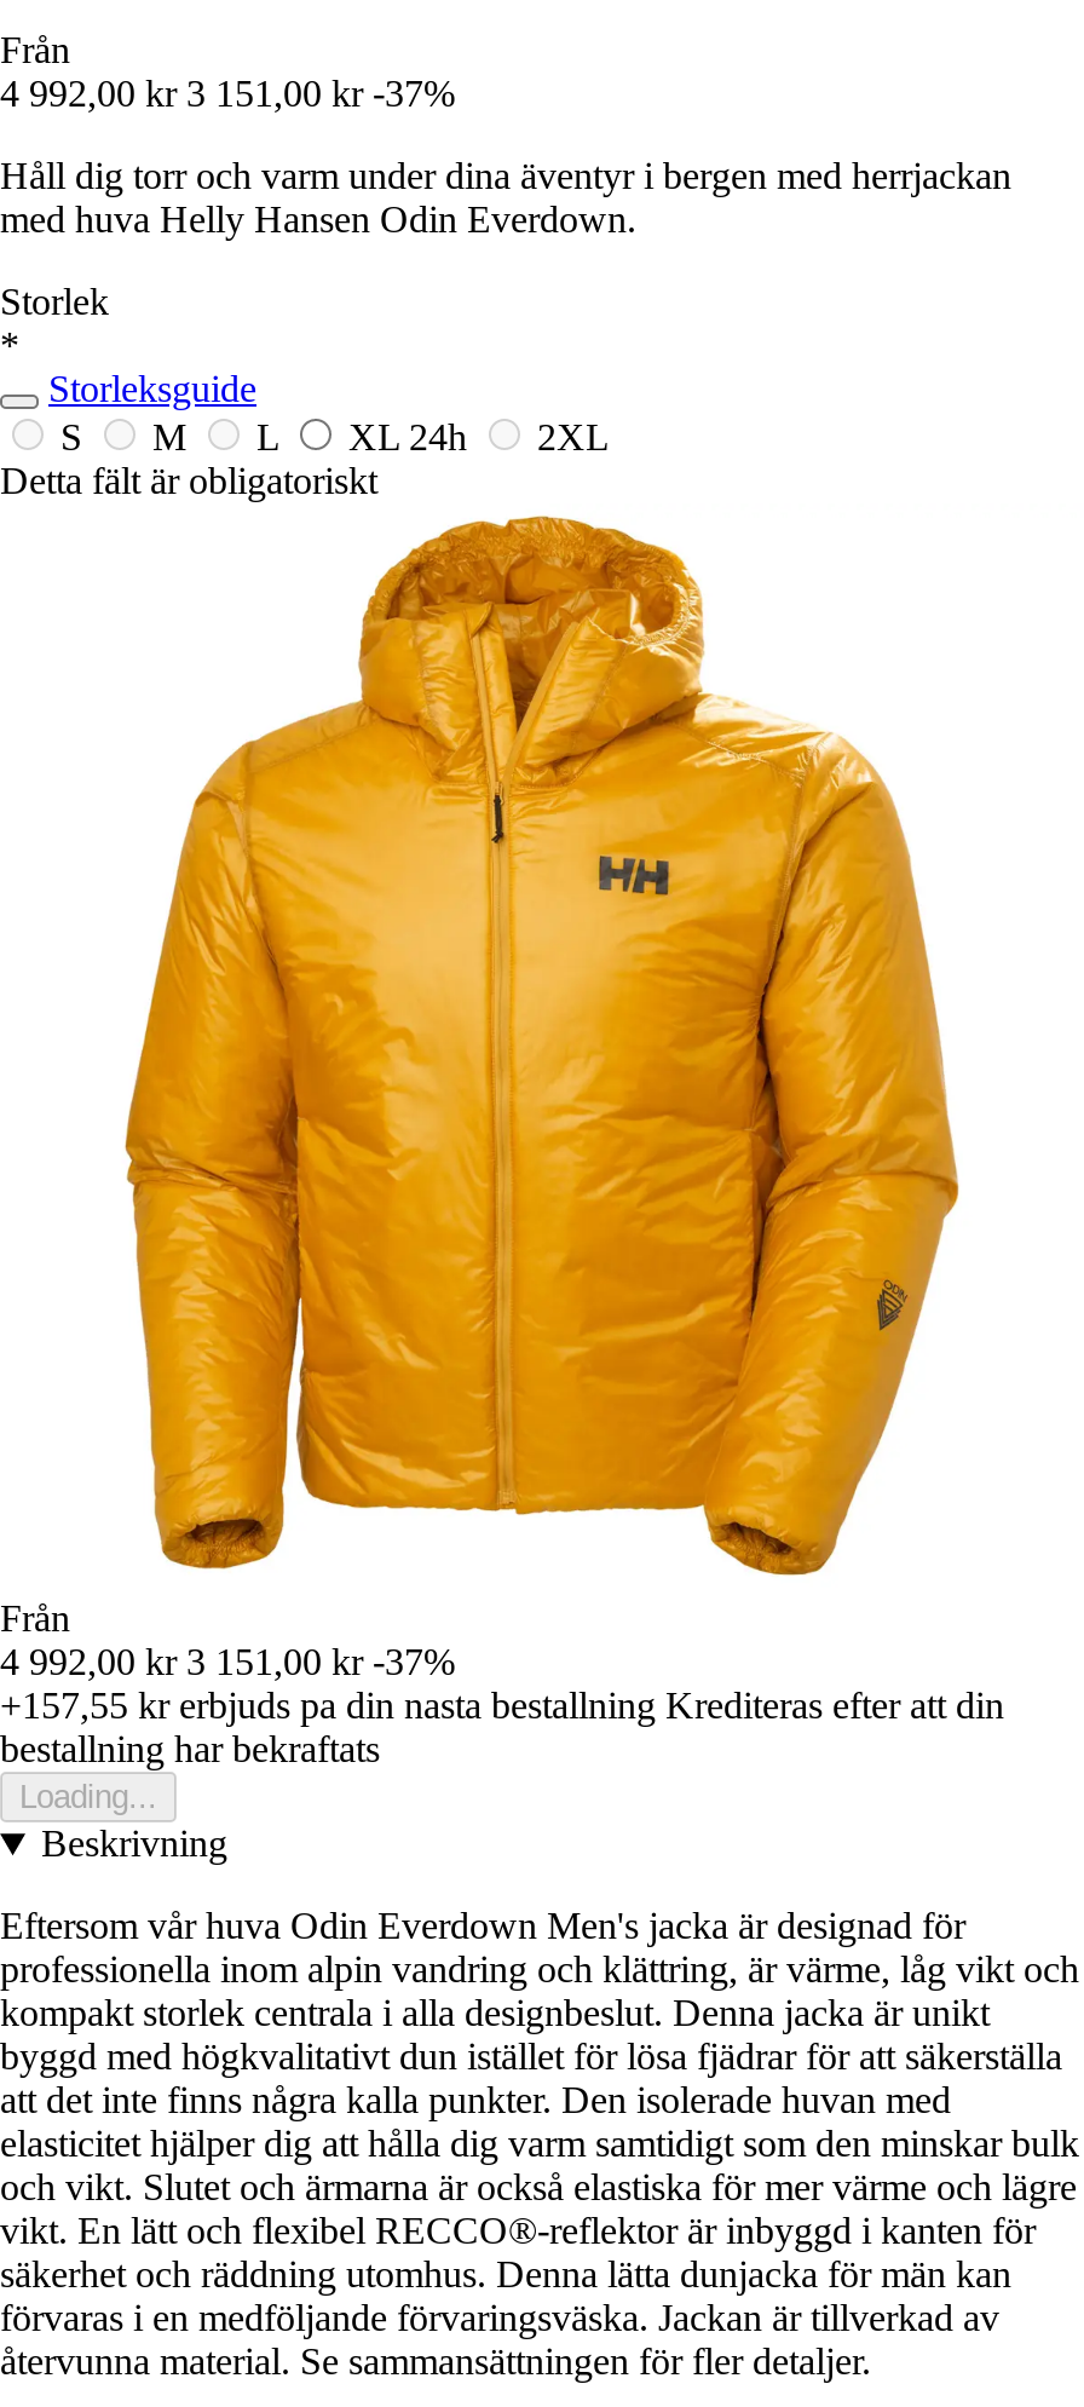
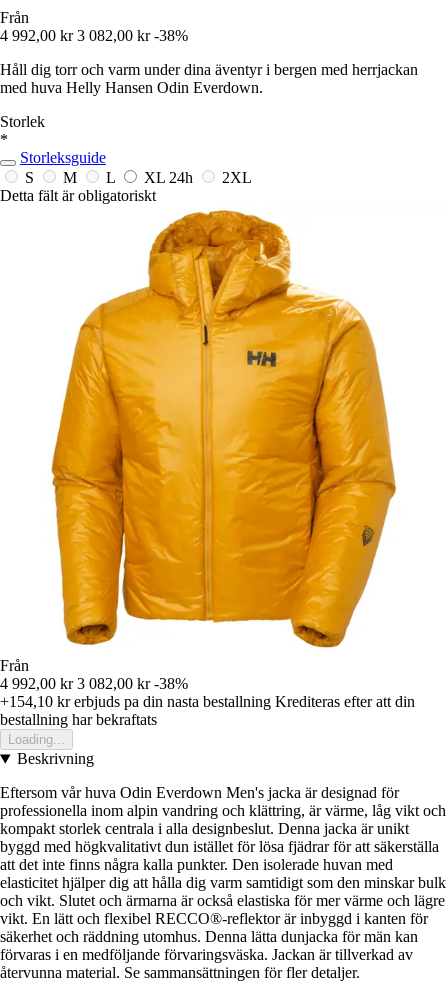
- 4 992,00 kr 3 151,00 kr -37%
+ 4 992,00 kr 3 082,00 kr -38%

- 4 992,00 kr 3 151,00 kr -37%
+ 4 992,00 kr 3 082,00 kr -38%

- +157,55 kr erbjuds pa din nasta bestallning Krediteras efter att din
+ +154,10 kr erbjuds pa din nasta bestallning Krediteras efter att din
